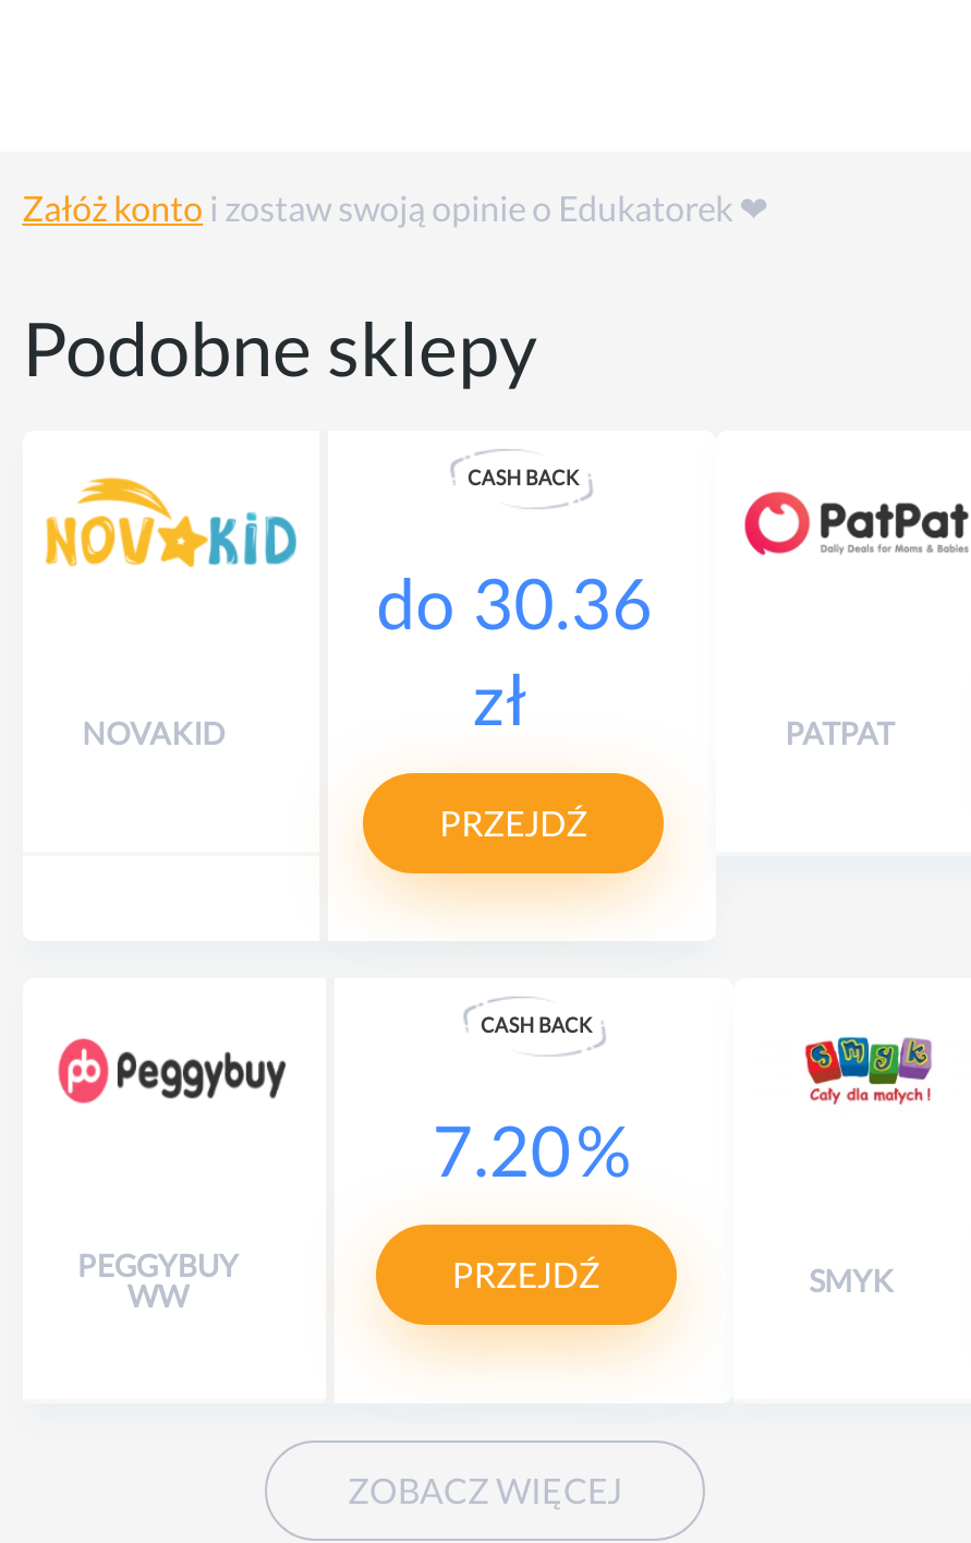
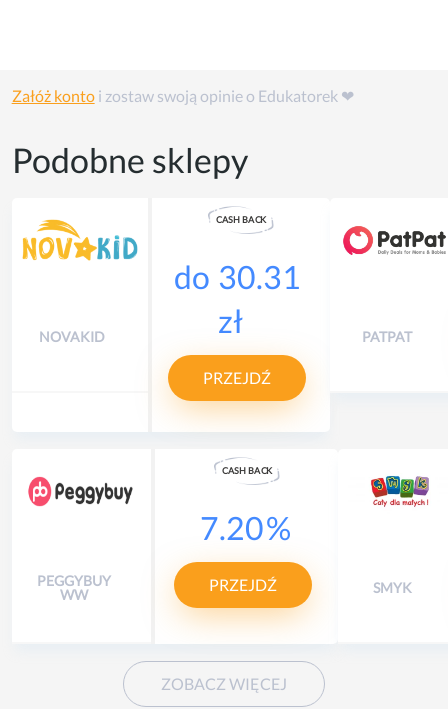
- do 30.36
+ do 30.31
